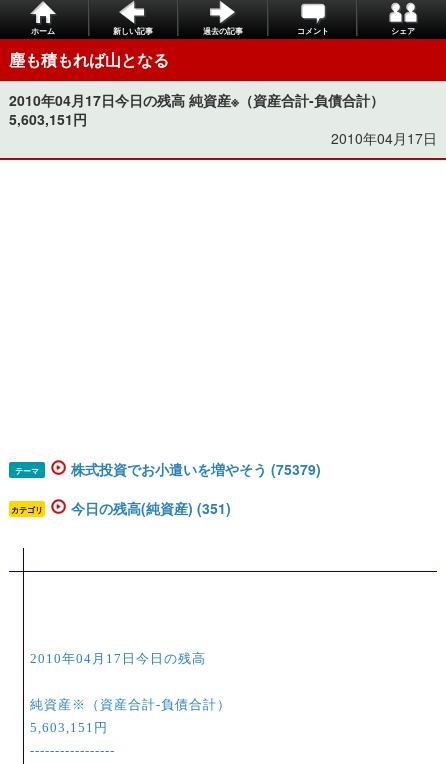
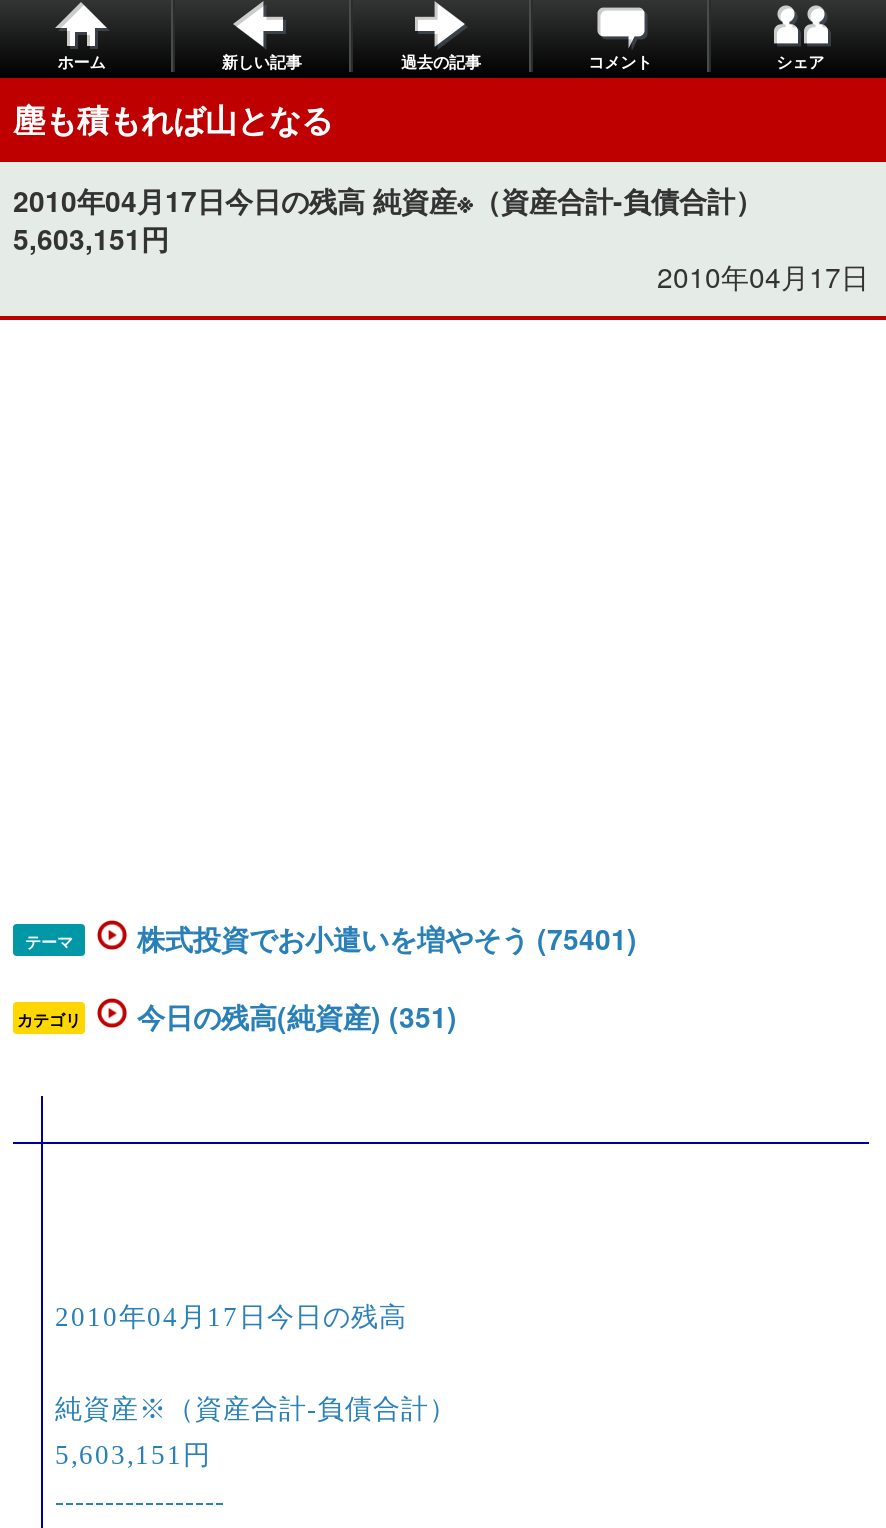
- 株式投資でお小遣いを増やそう (75379)
+ 株式投資でお小遣いを増やそう (75401)
